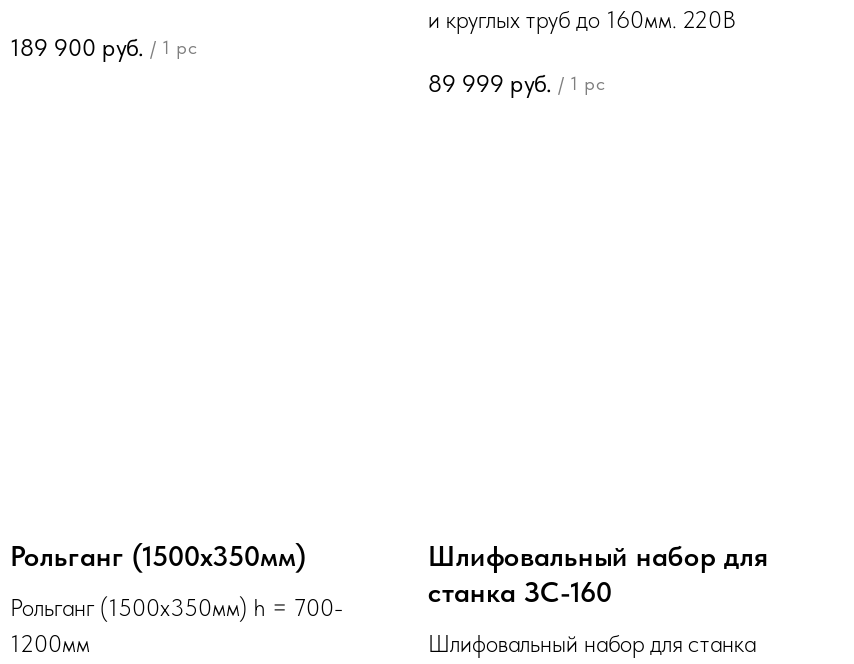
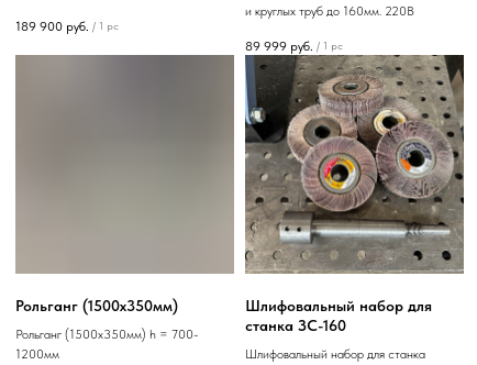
+ [image]

+ [image]
